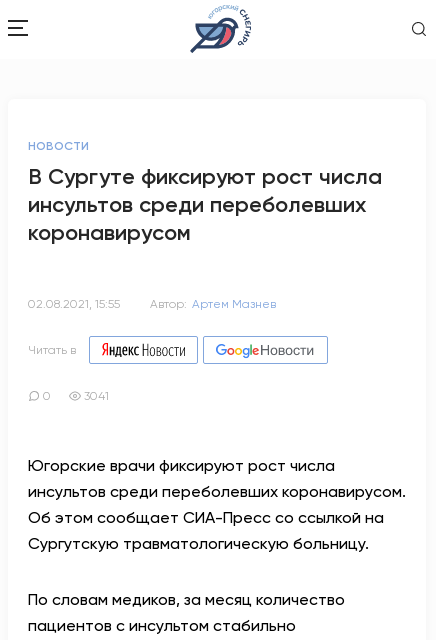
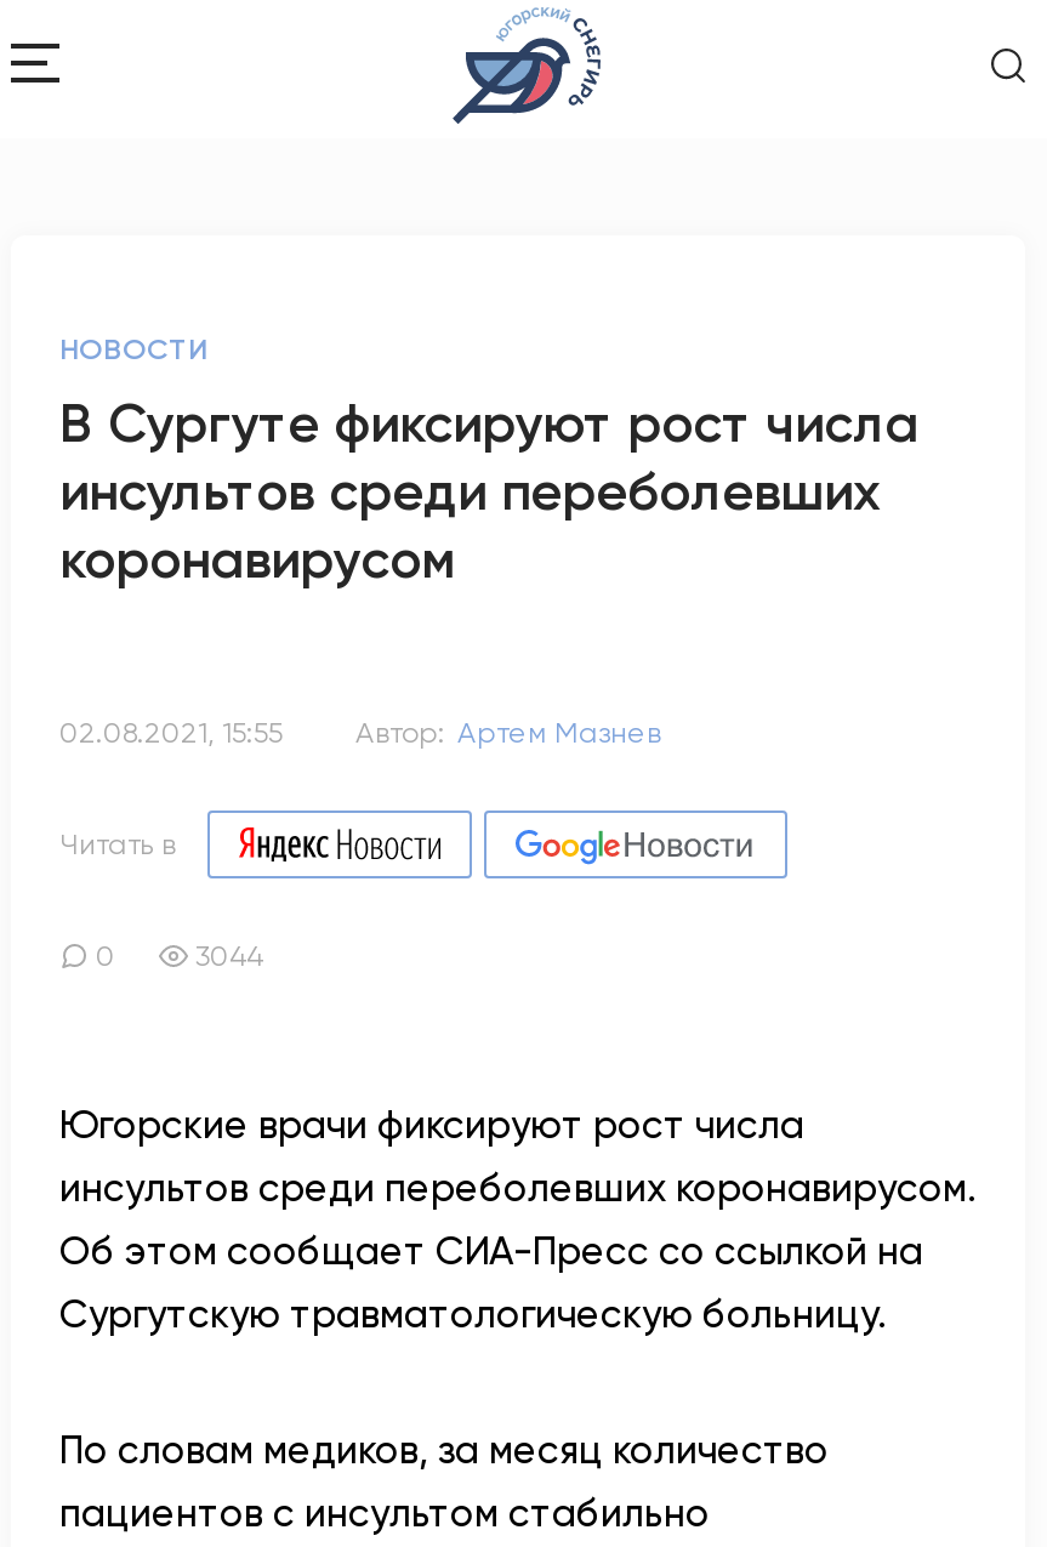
- 3041
+ 3044
